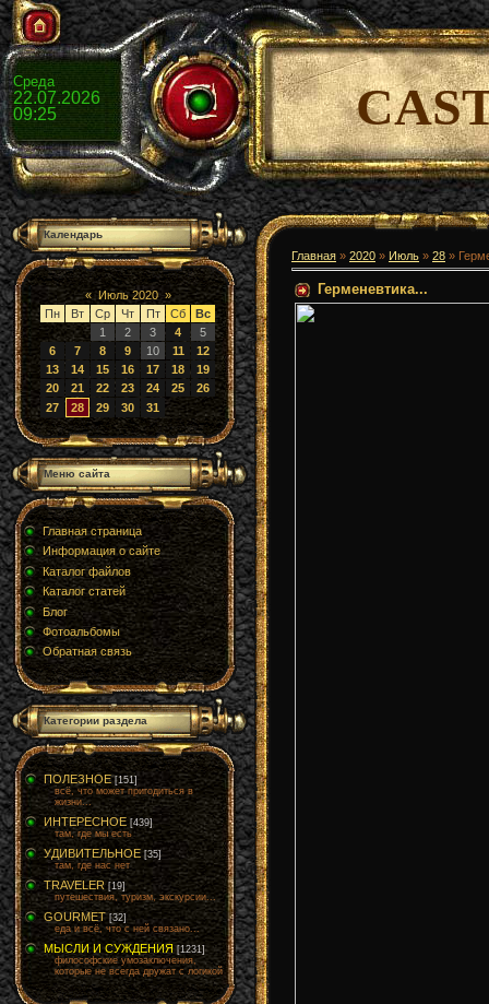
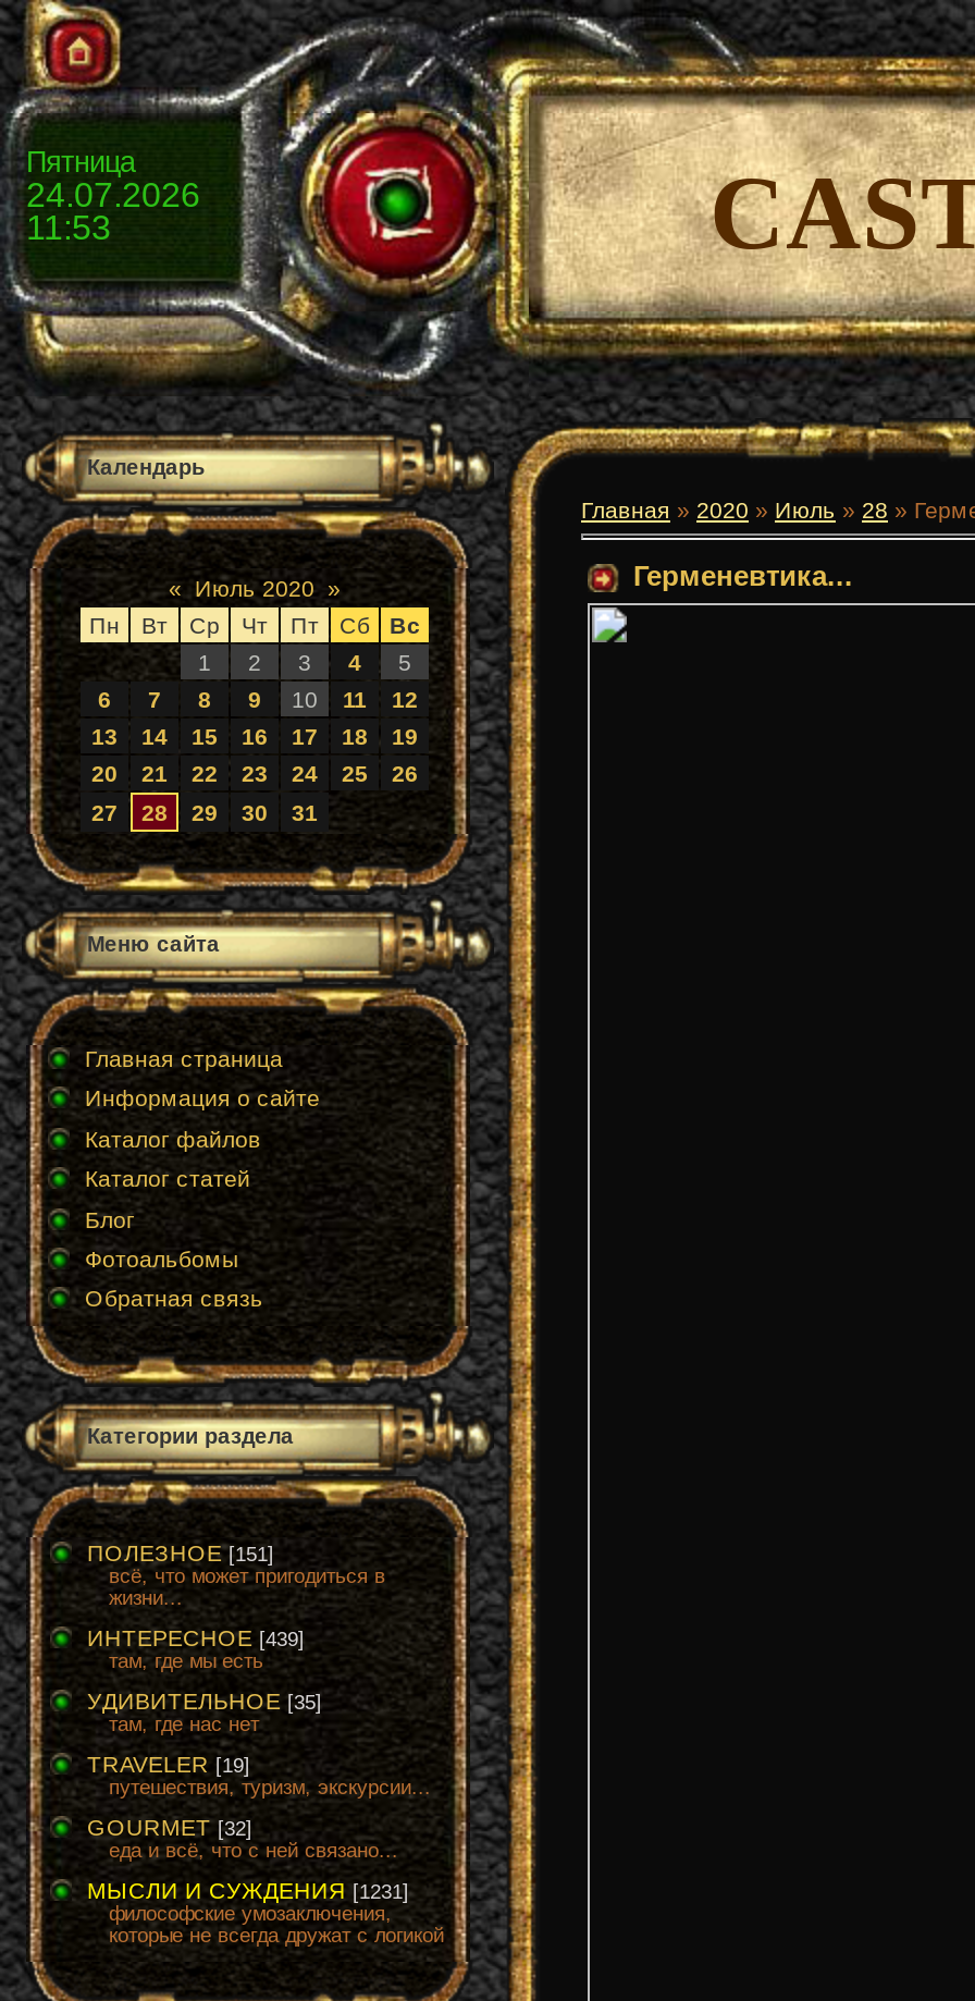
- Среда
- 22.07.2026
- 09:25
+ Пятница
+ 24.07.2026
+ 11:53
